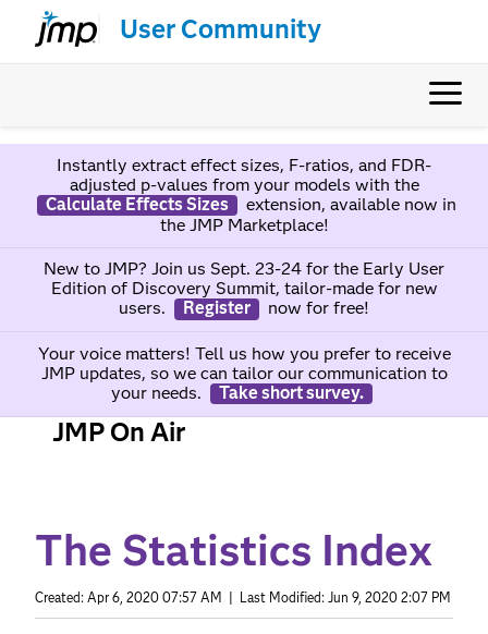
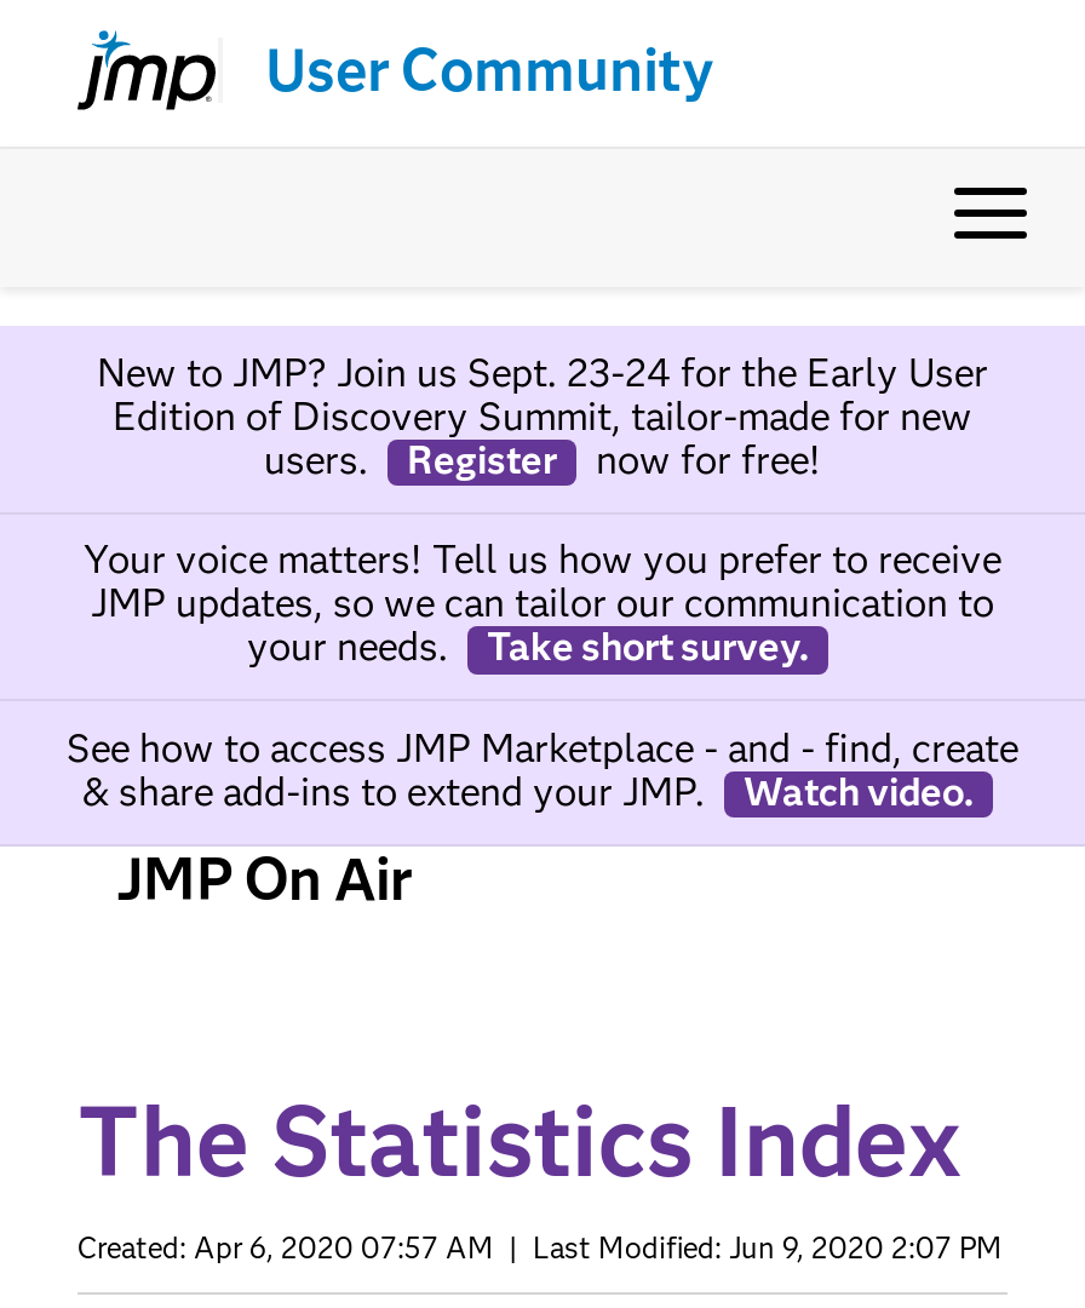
- Instantly extract effect sizes, F-ratios, and FDR-
- adjusted p-values from your models with the
- Calculate Effects Sizes
- extension, available now in
- the JMP Marketplace!

moved up: New to JMP? Join us Sept. 23-24 for the Early User | Edition of Discovery Summit, tailor-made for new | users. | ... | your needs. | Take short survey.

+ See how to access JMP Marketplace - and - find, create
+ & share add-ins to extend your JMP.
+ Watch video.
